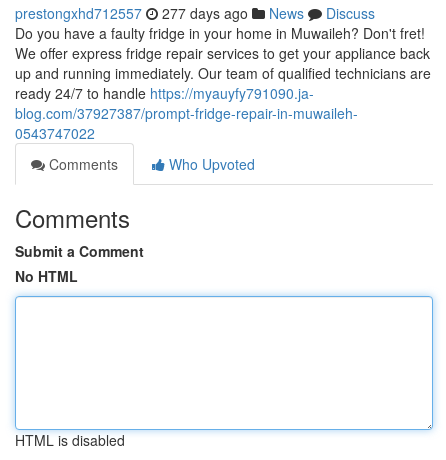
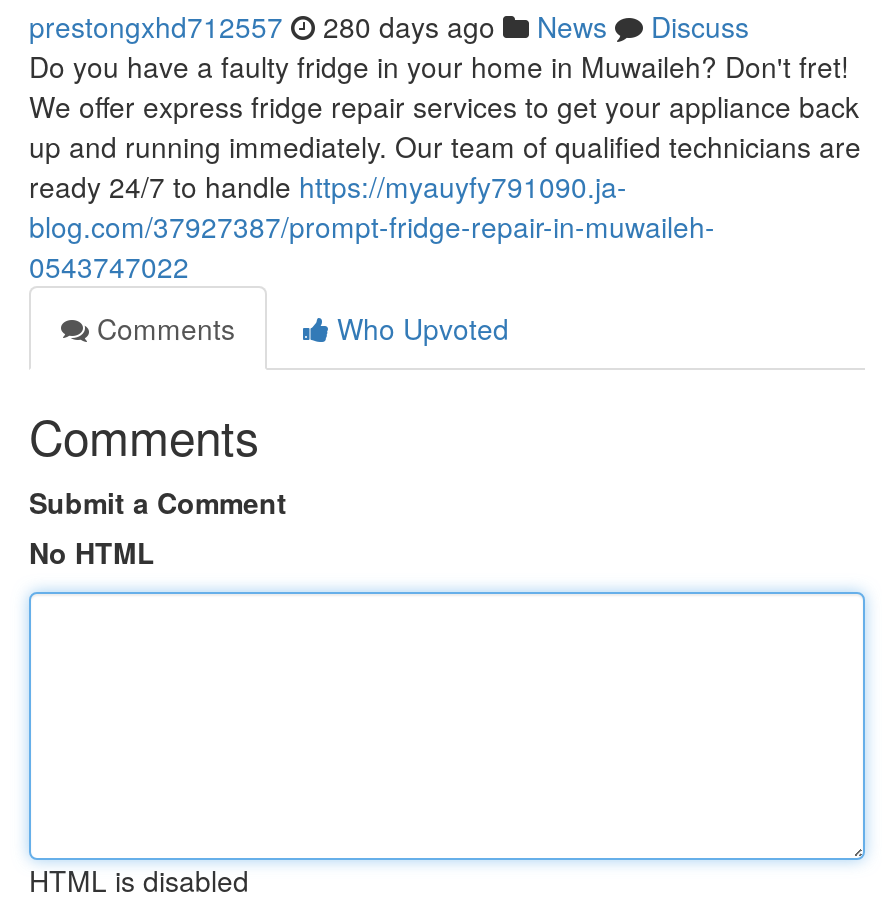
- prestongxhd712557 277 days ago News Discuss
+ prestongxhd712557 280 days ago News Discuss
